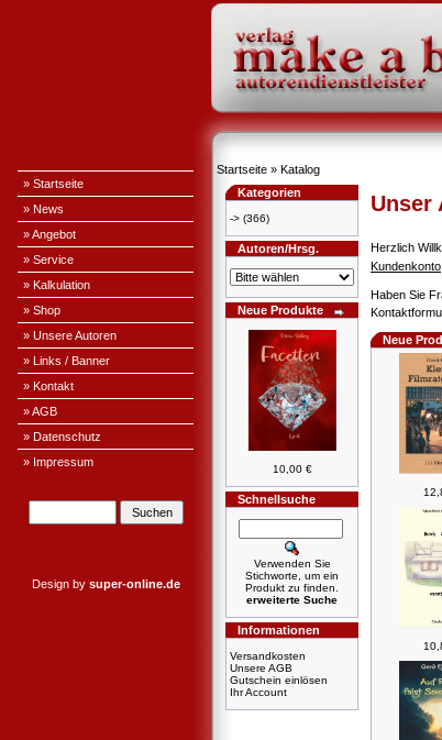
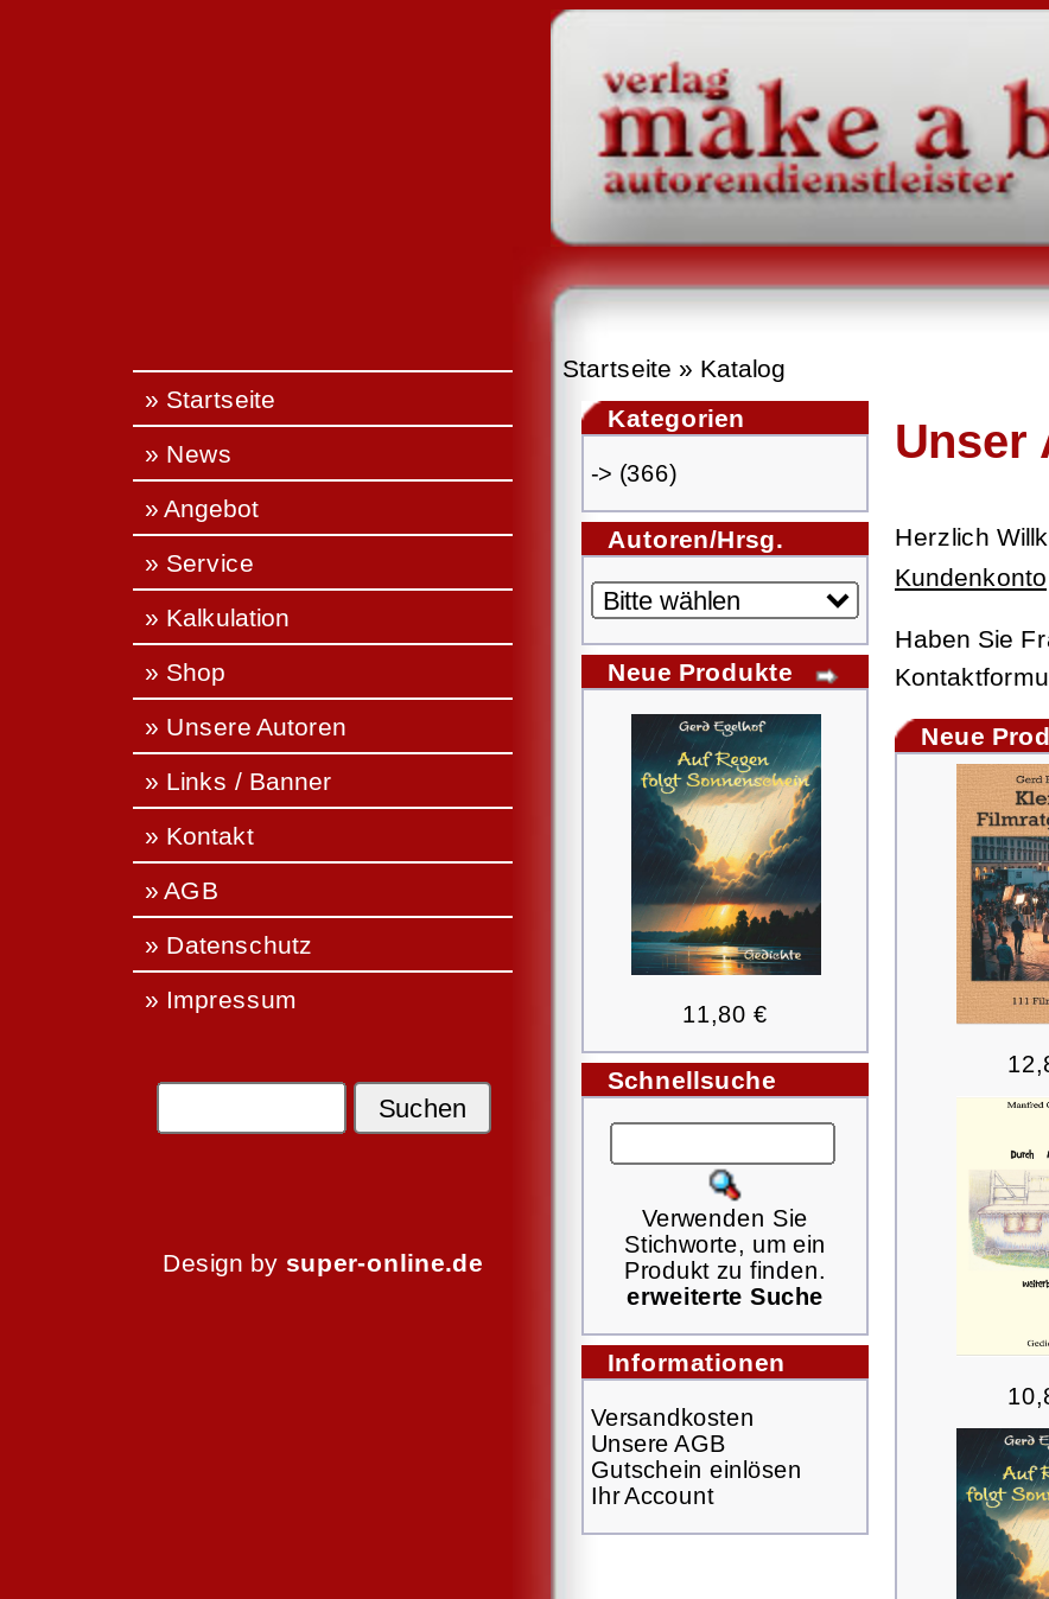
- [image]
- 10,00 €
+ [image]
+ 11,80 €
